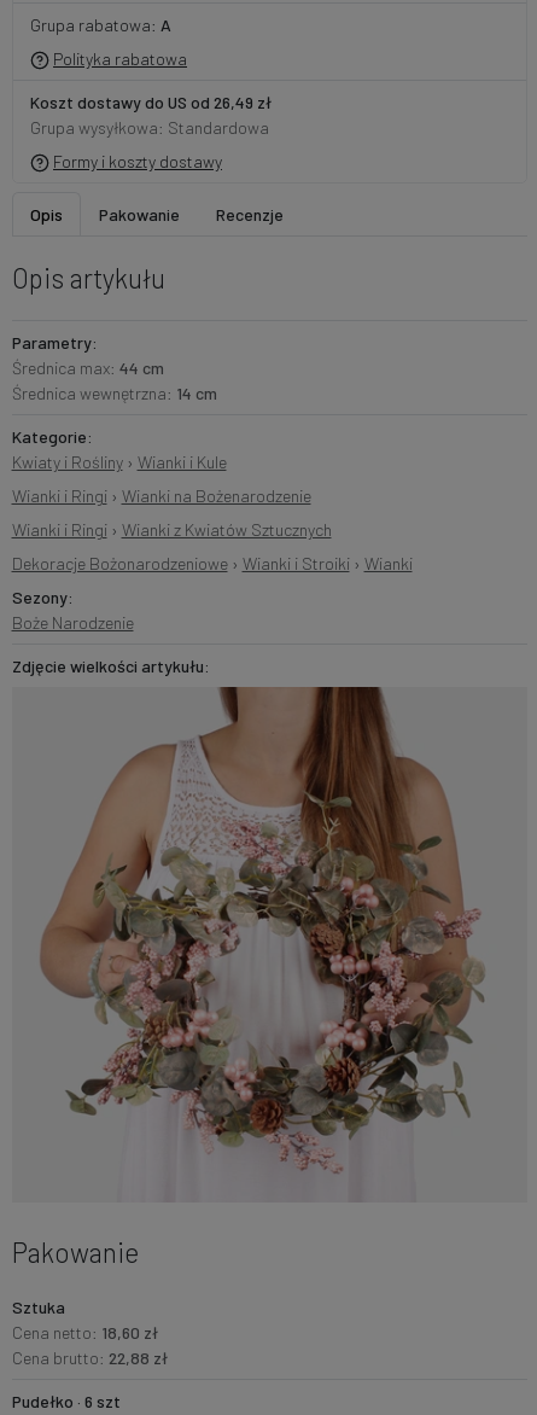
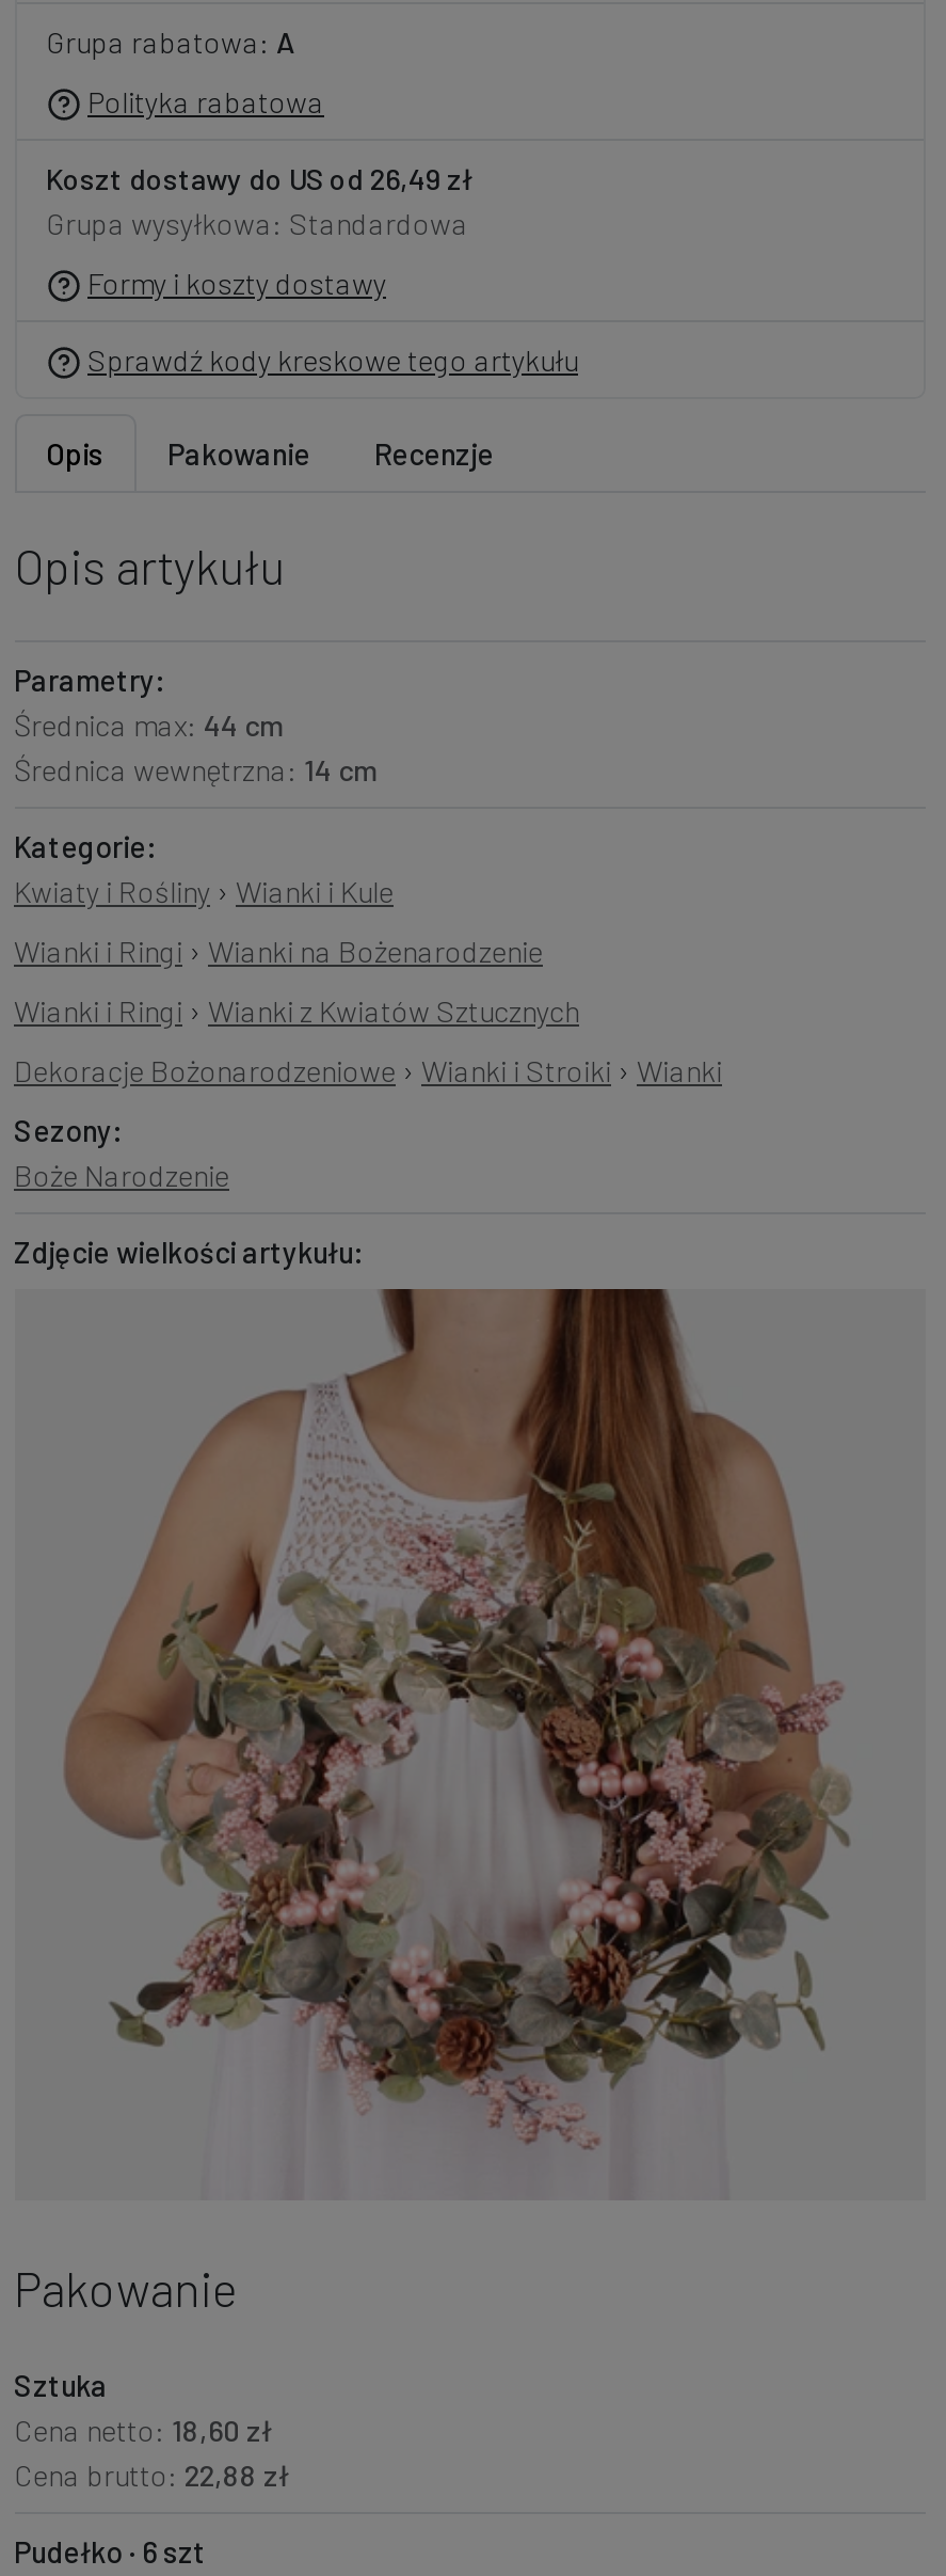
+ Sprawdź kody kreskowe tego artykułu
